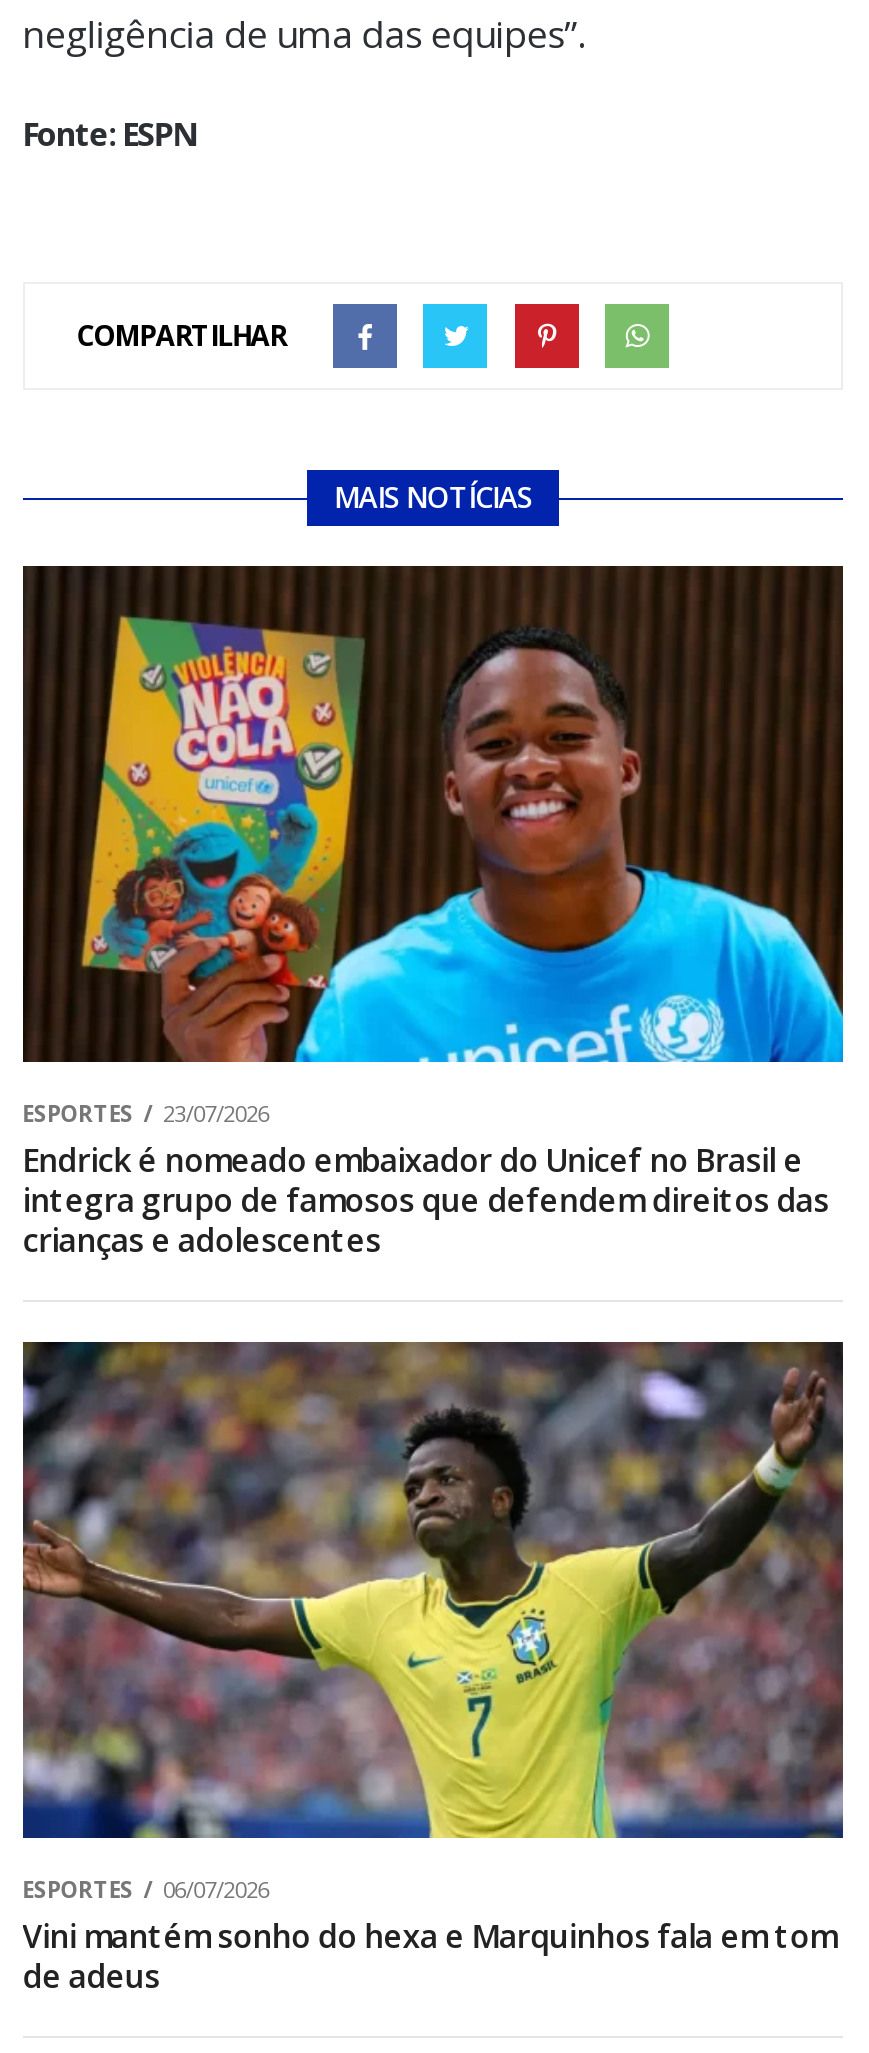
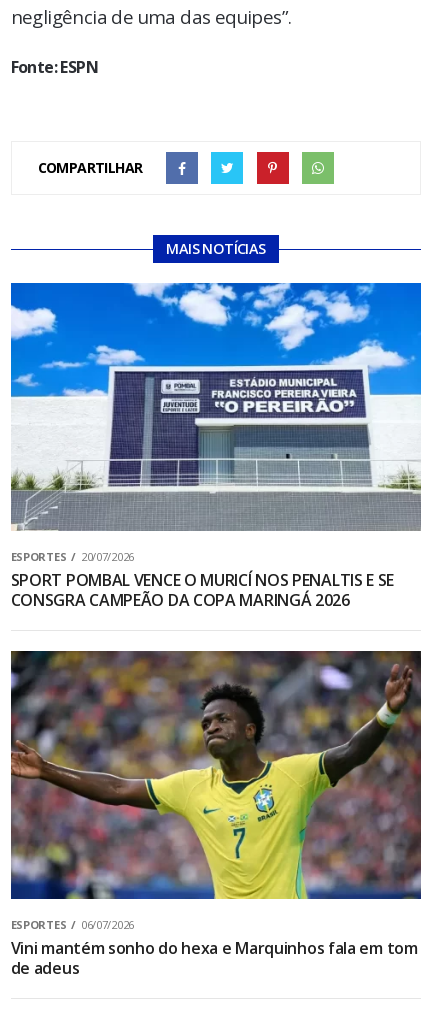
- [image]
- 23/07/2026
- Endrick é nomeado embaixador do Unicef no Brasil e
- integra grupo de famosos que defendem direitos das
- crianças e adolescentes
+ [image]
+ 20/07/2026
+ SPORT POMBAL VENCE O MURICÍ NOS PENALTIS E SE
+ CONSGRA CAMPEÃO DA COPA MARINGÁ 2026
